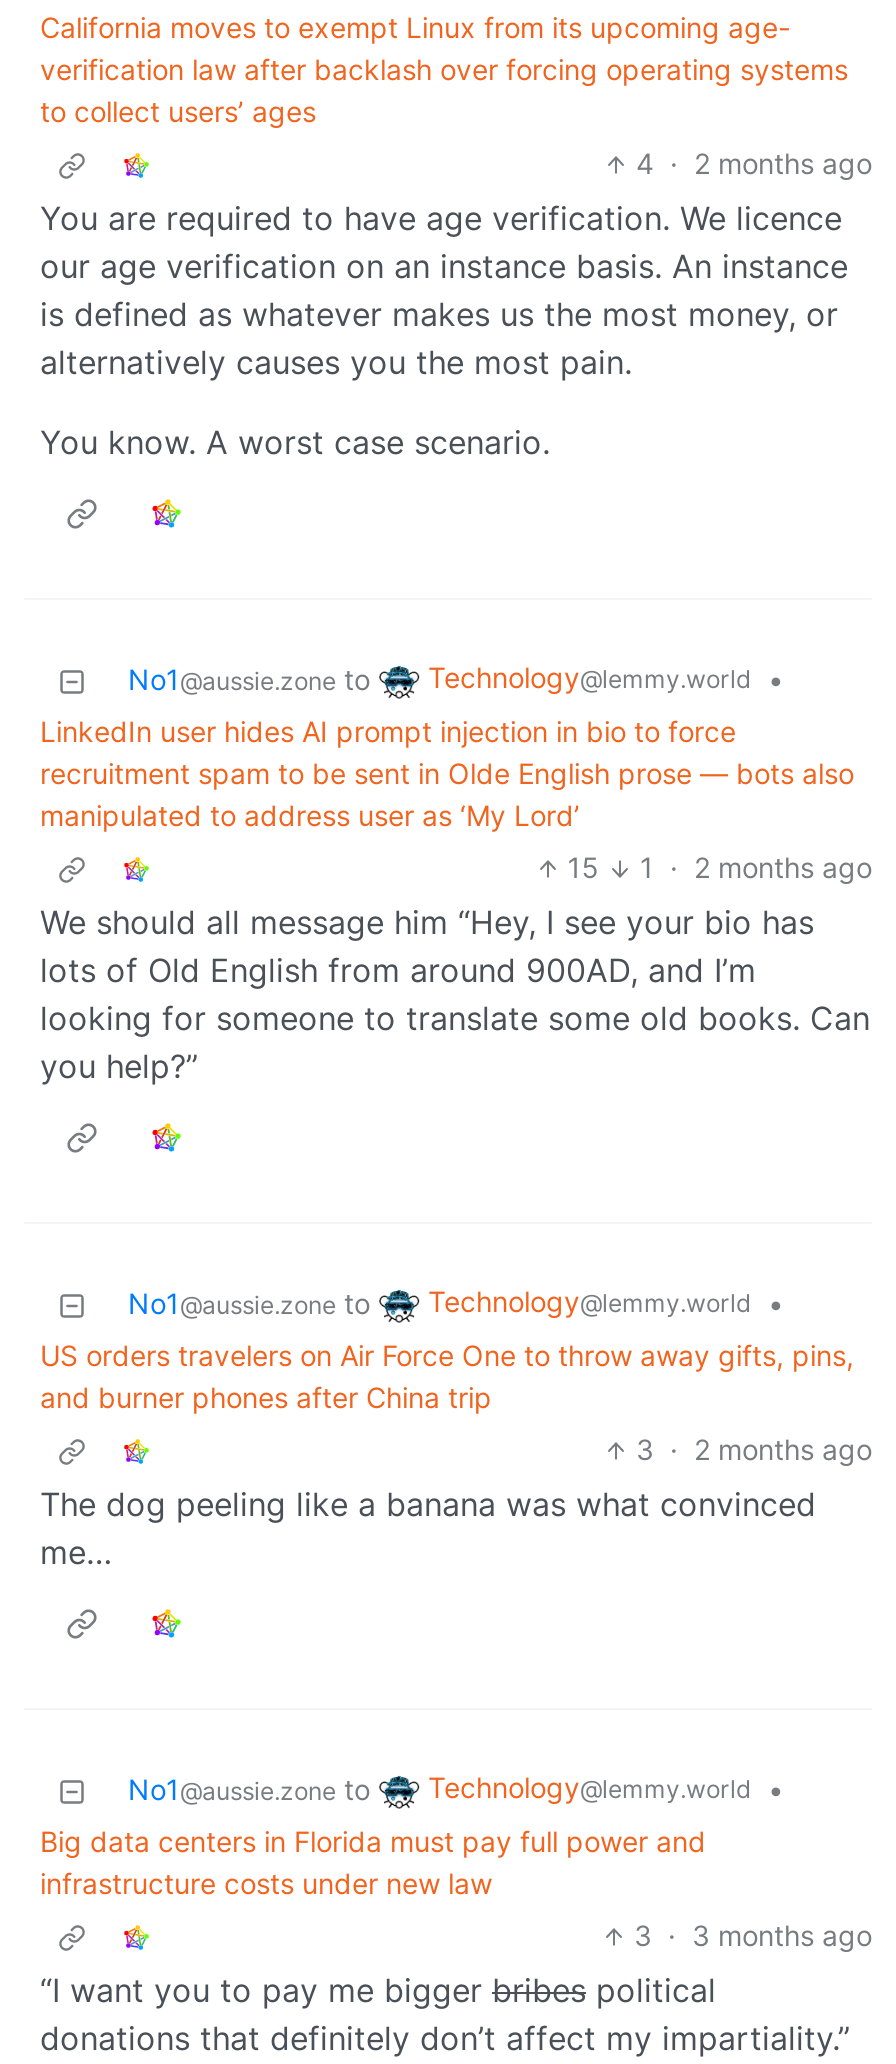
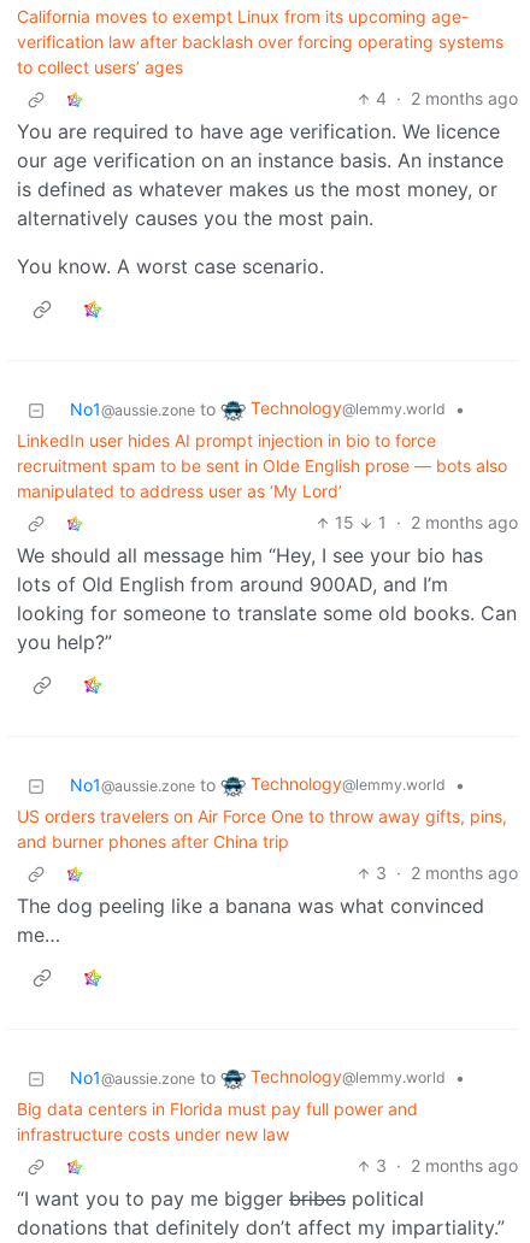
- 3 · 3 months ago
+ 3 · 2 months ago
